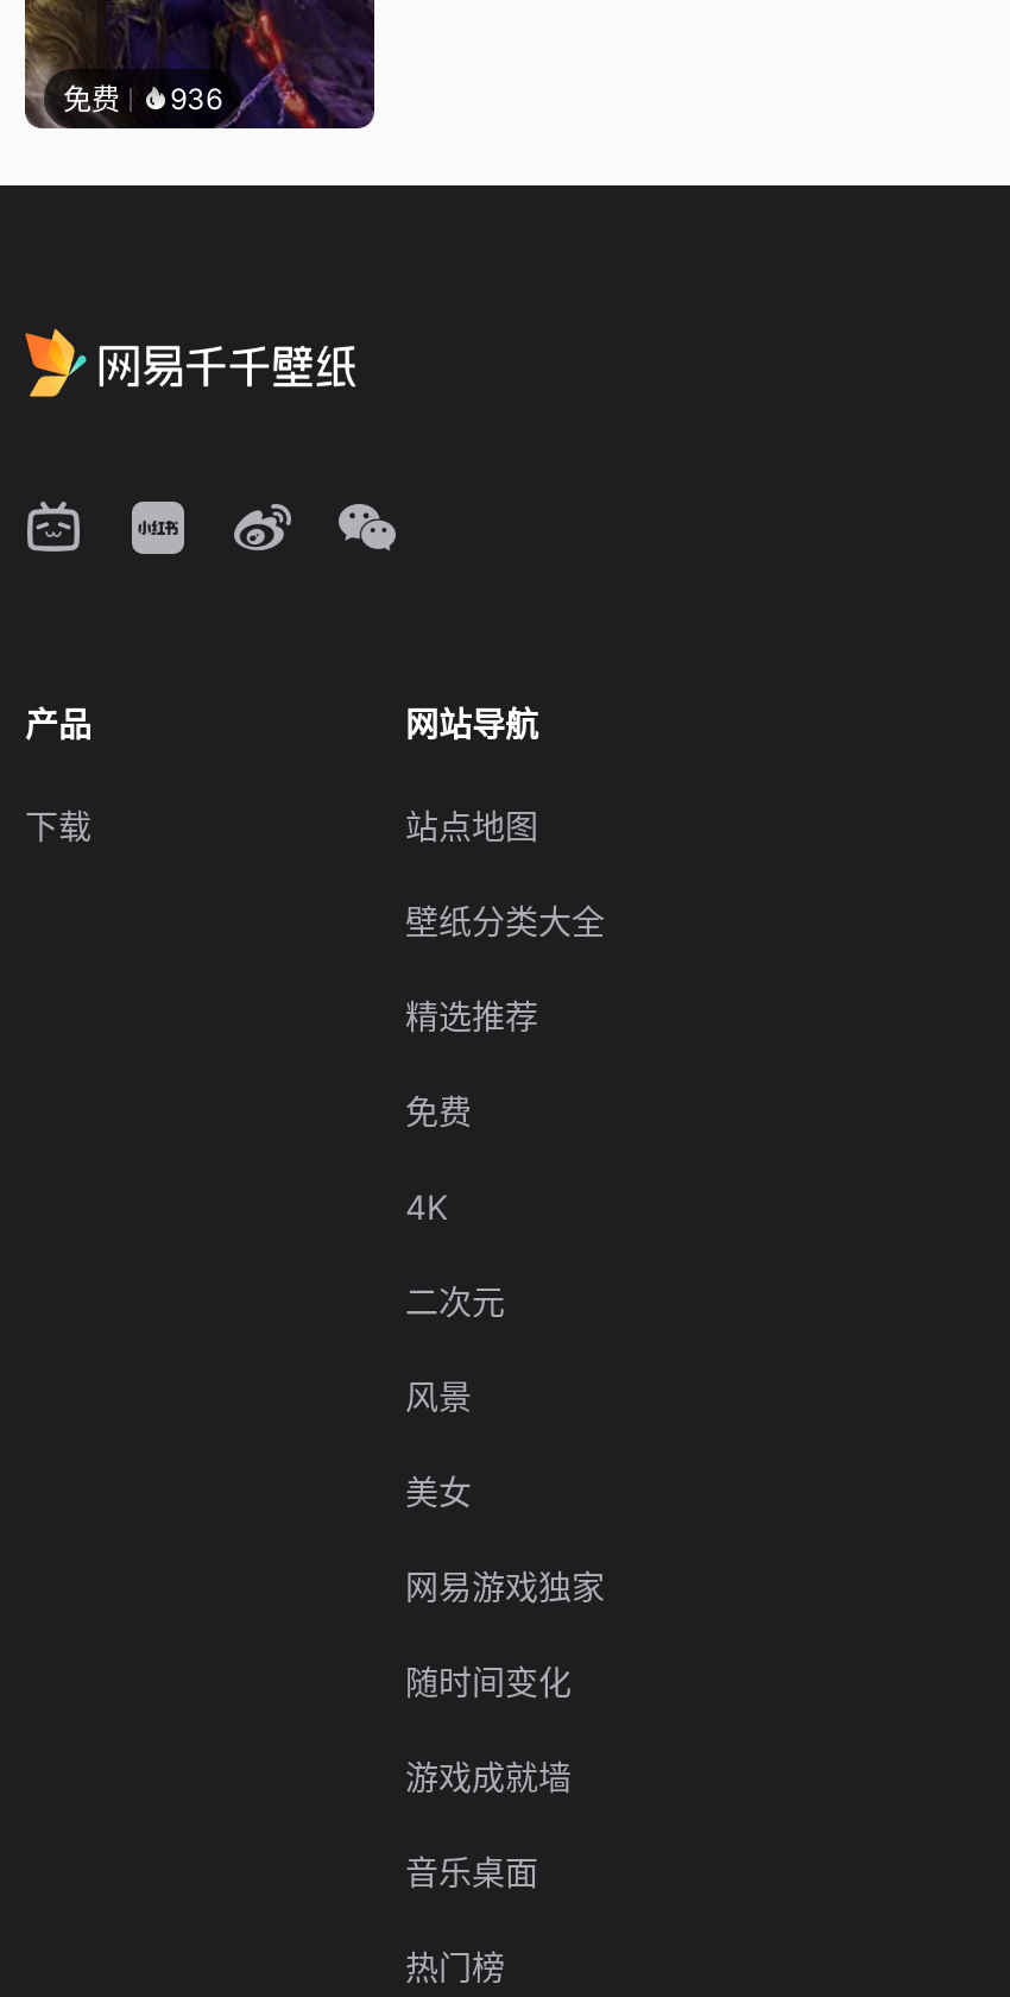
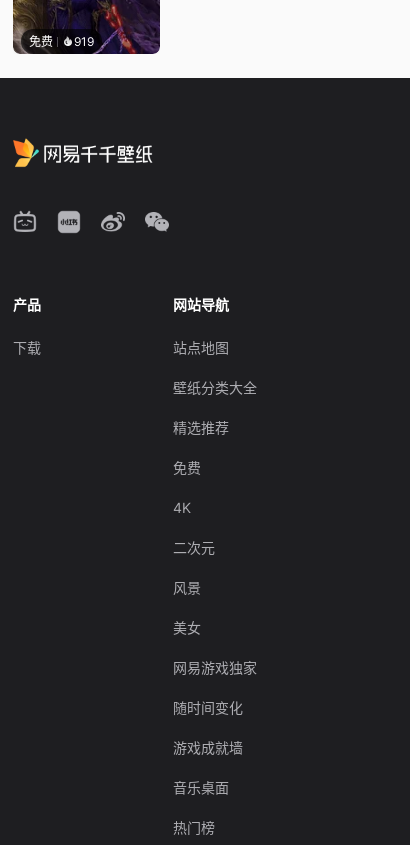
- 免费 936
+ 免费 919
